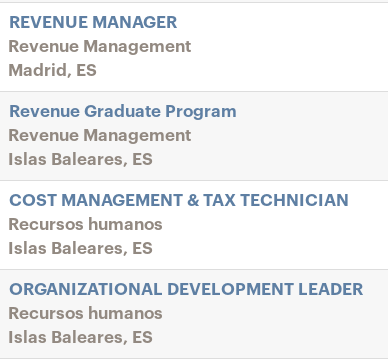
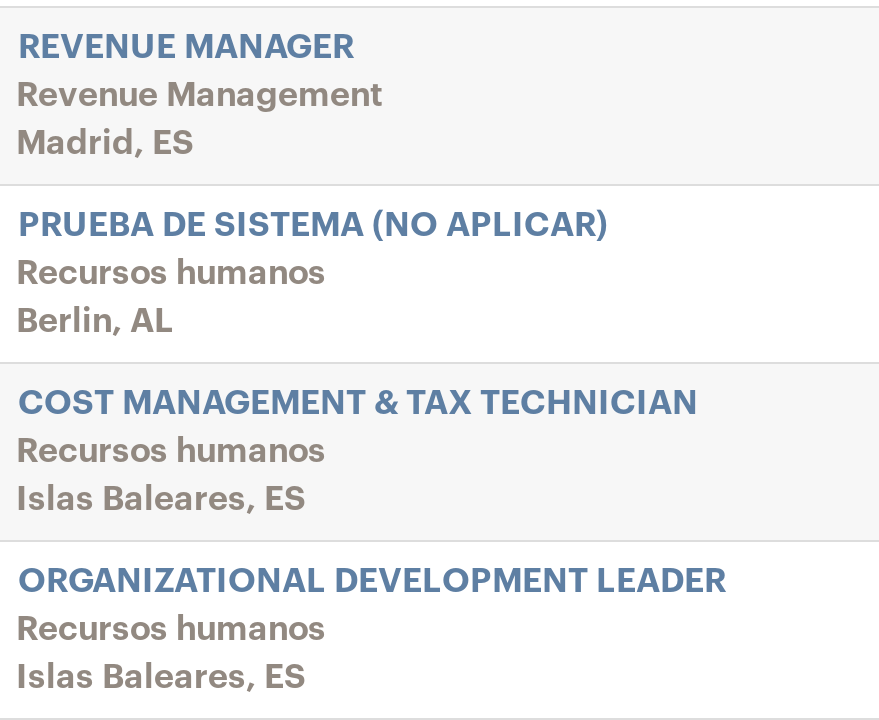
- Revenue Graduate Program
- Revenue Management
- Islas Baleares, ES
+ PRUEBA DE SISTEMA (NO APLICAR)
+ Recursos humanos
+ Berlin, AL
